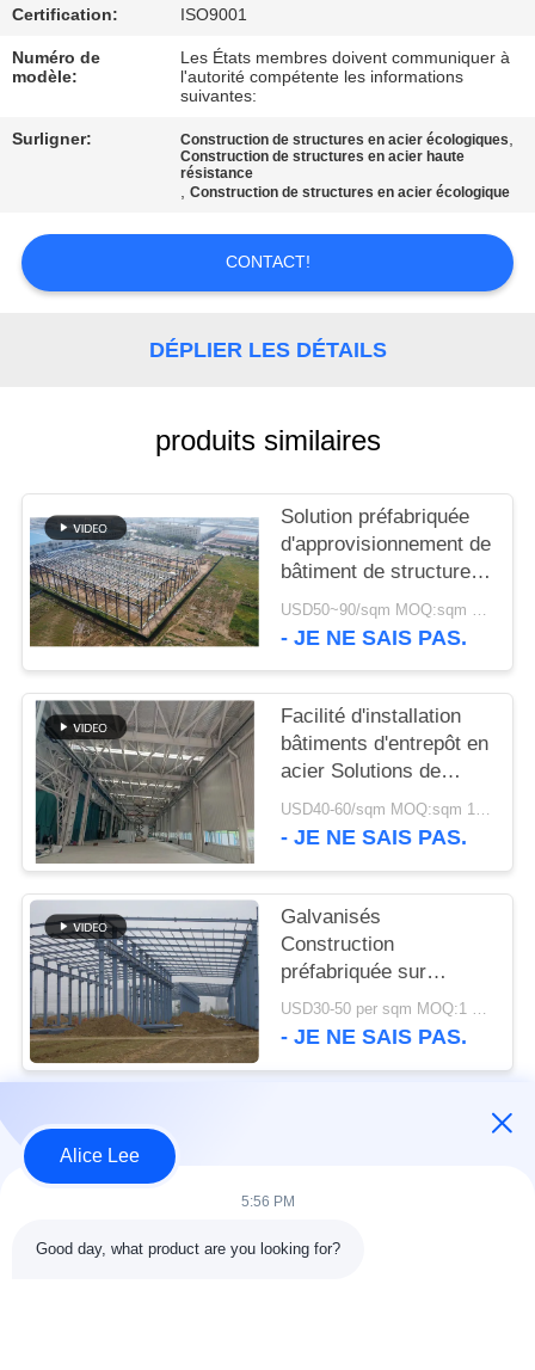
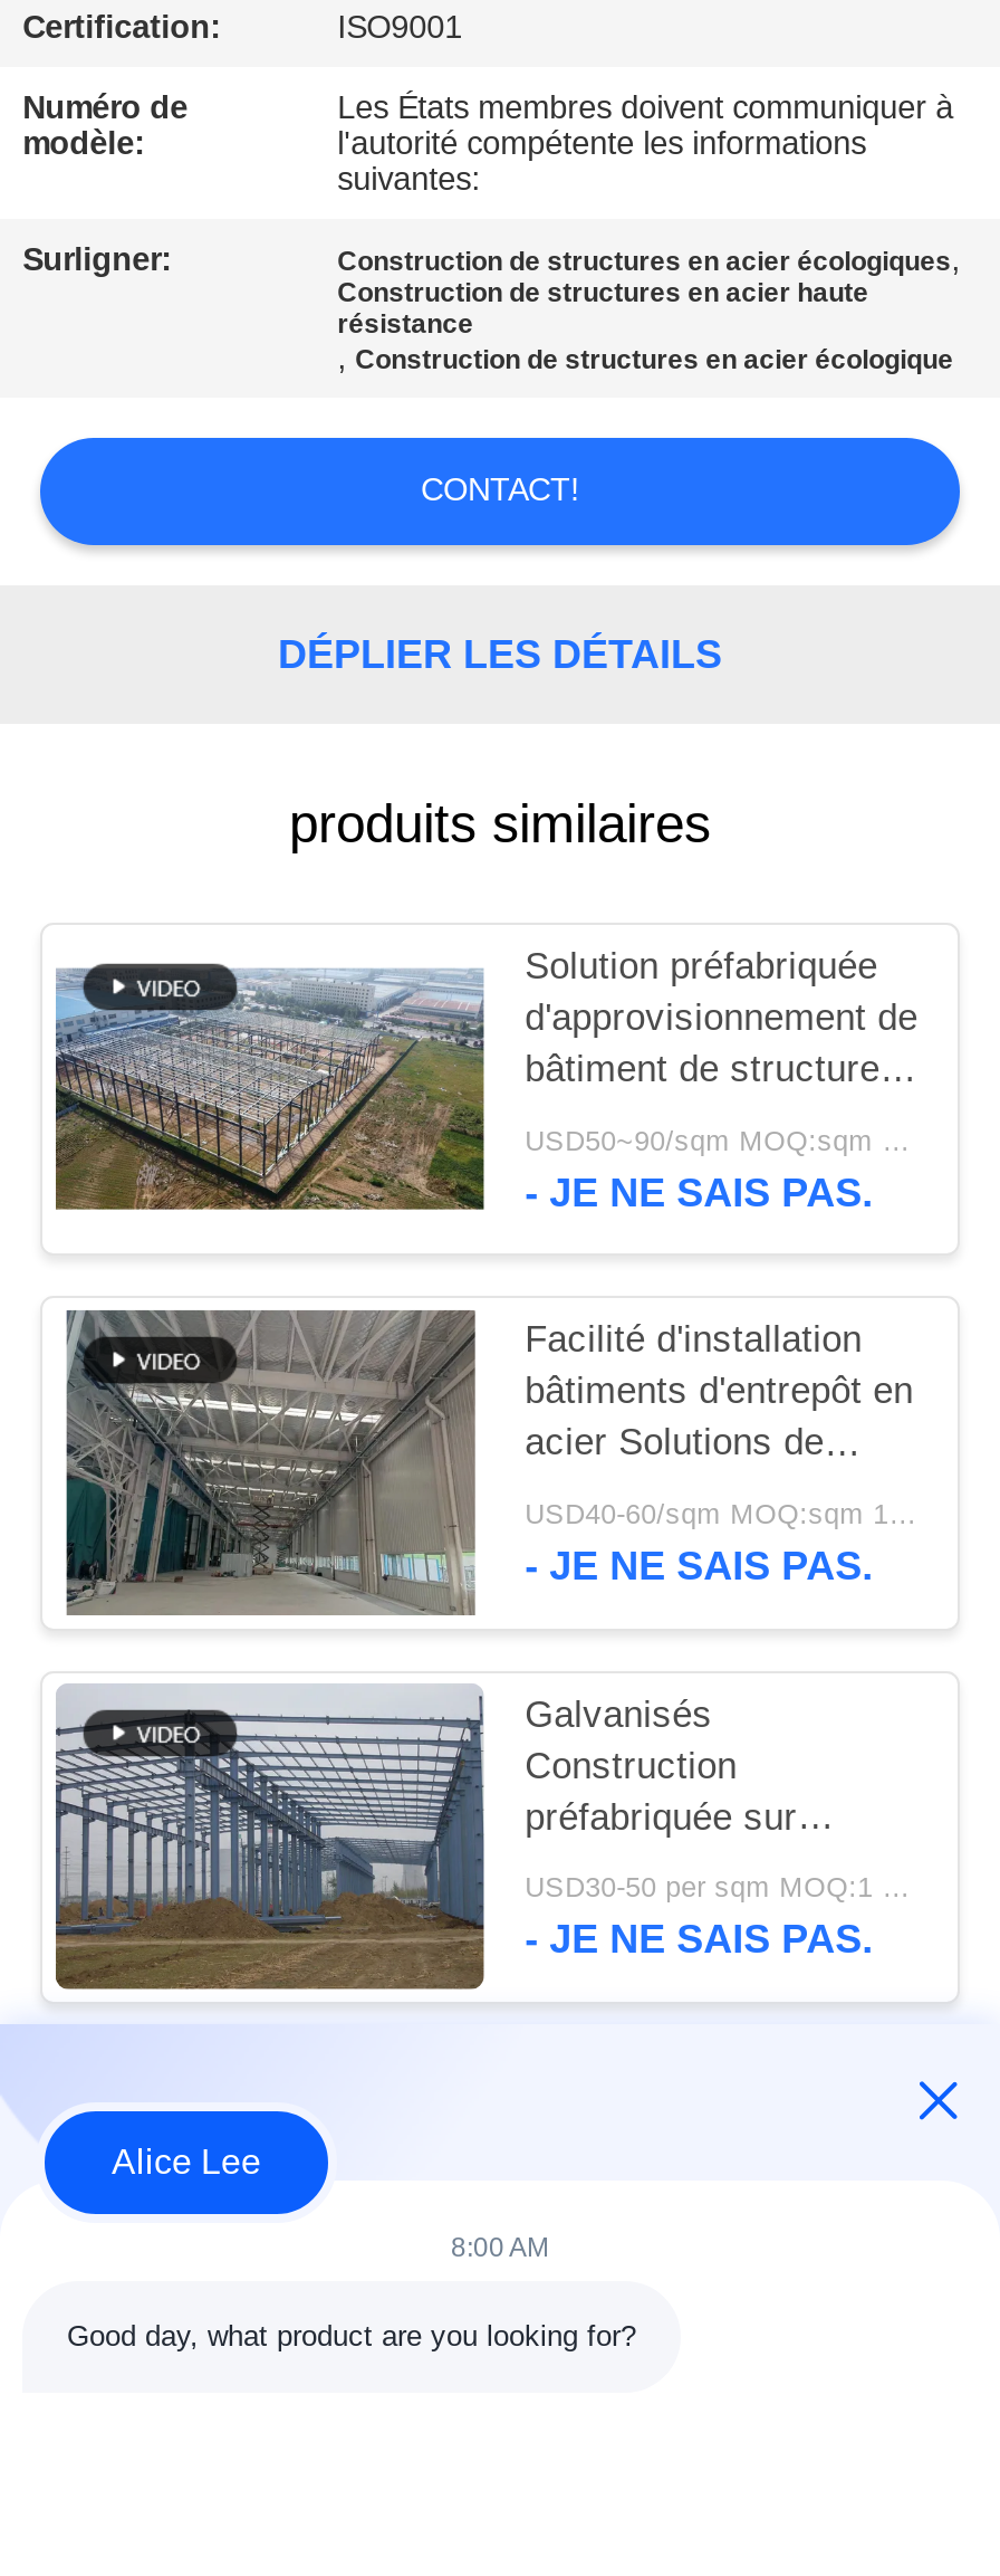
- 5:56 PM
+ 8:00 AM
